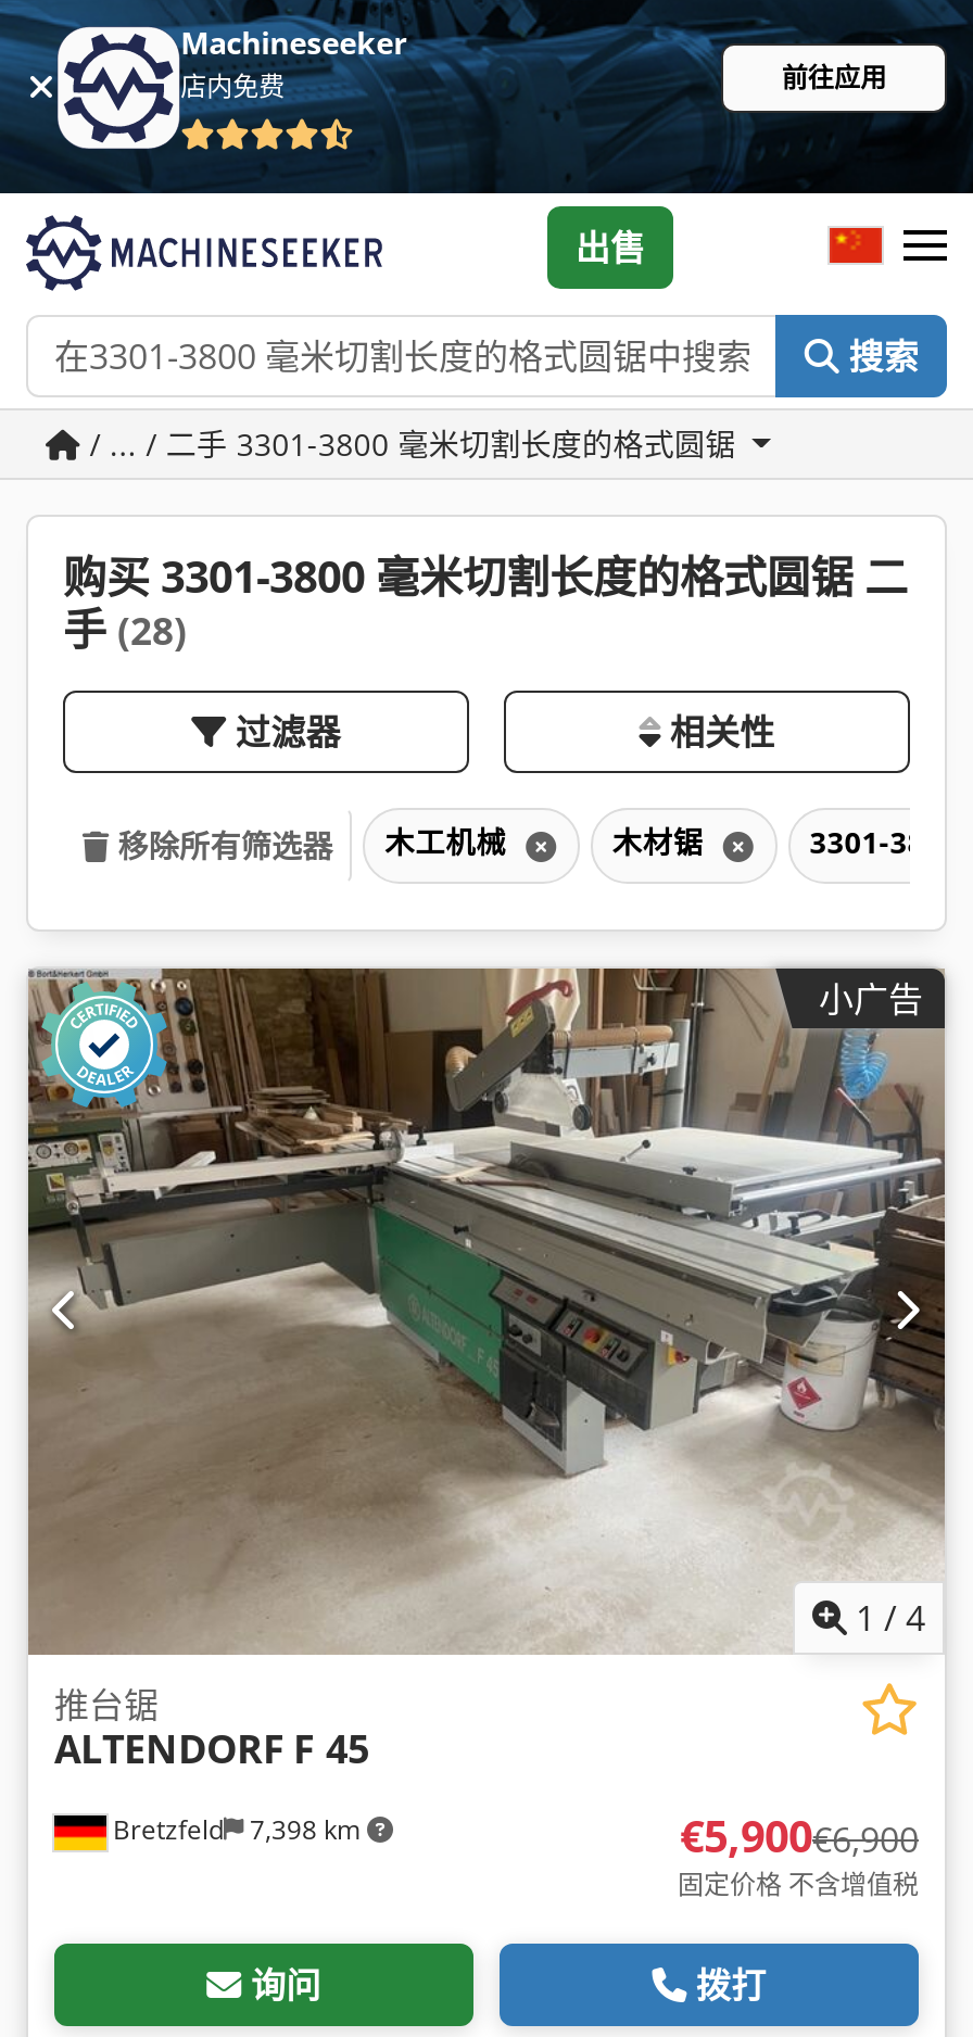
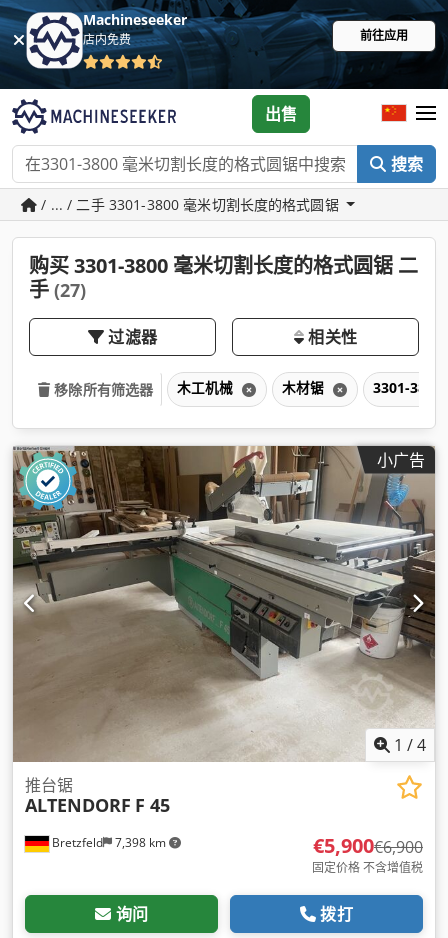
- 手(28)
+ 手(27)
